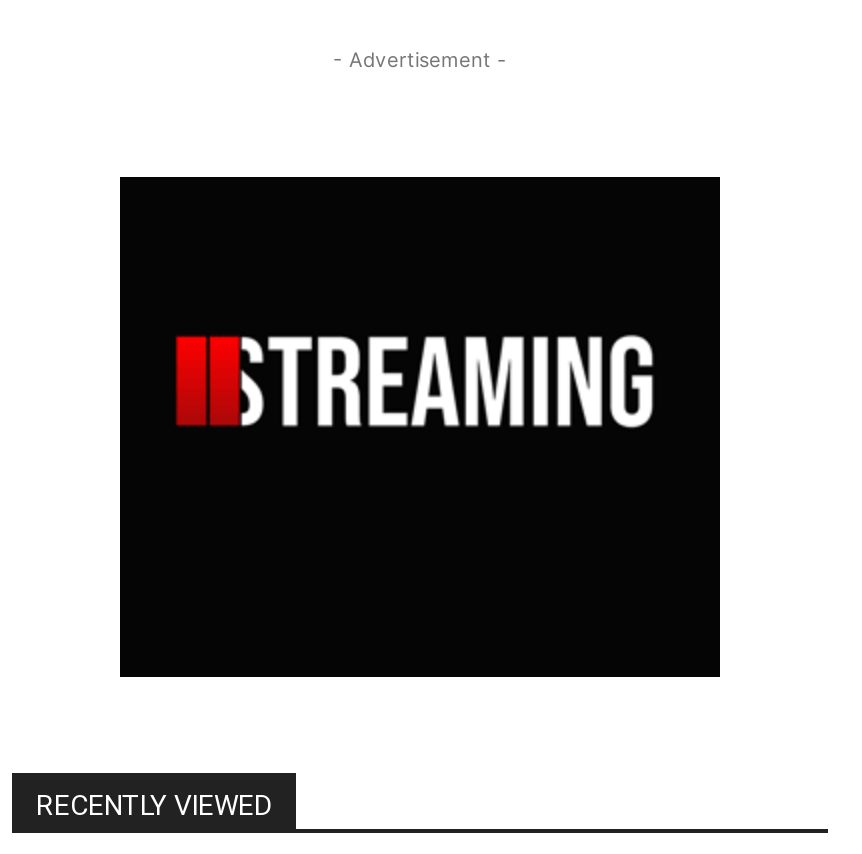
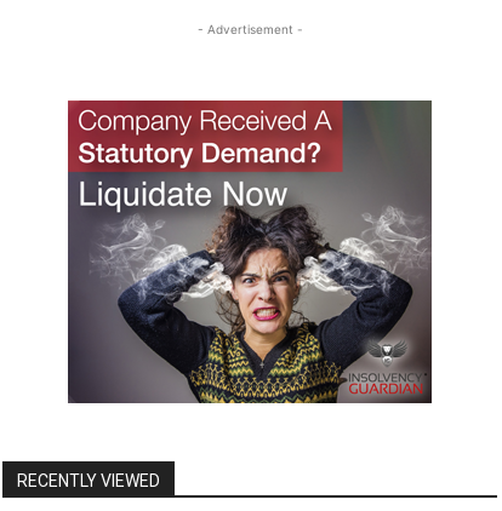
- [image]
+ [image]
